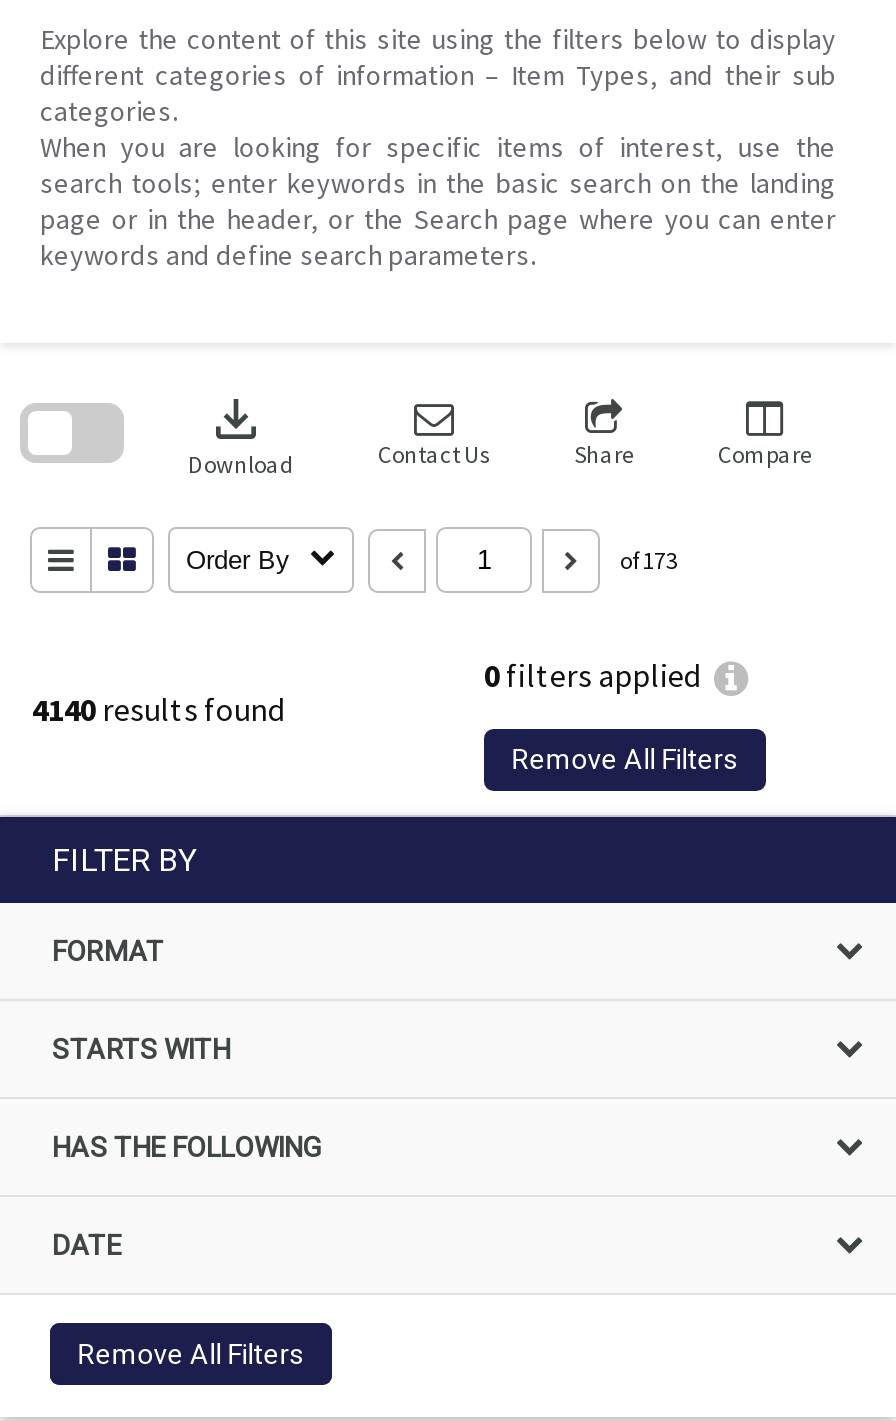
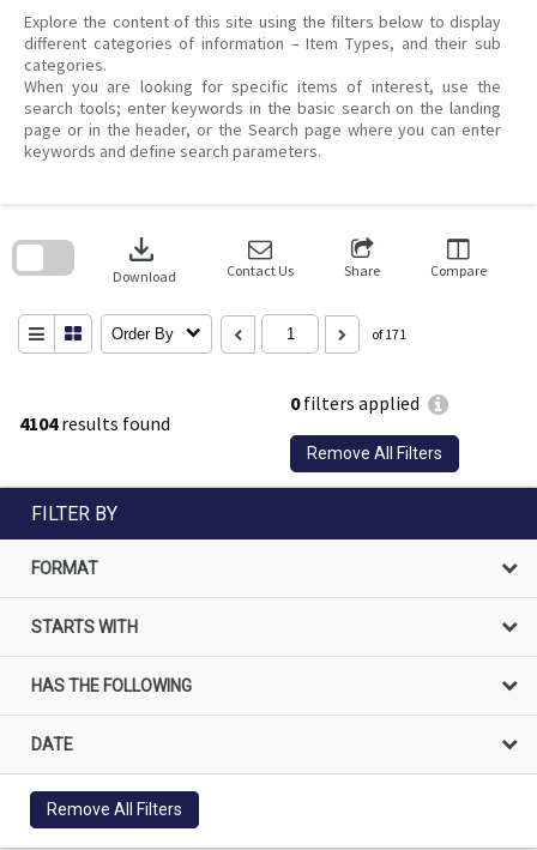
- of 173
+ of 171

- 4140 results found
+ 4104 results found
